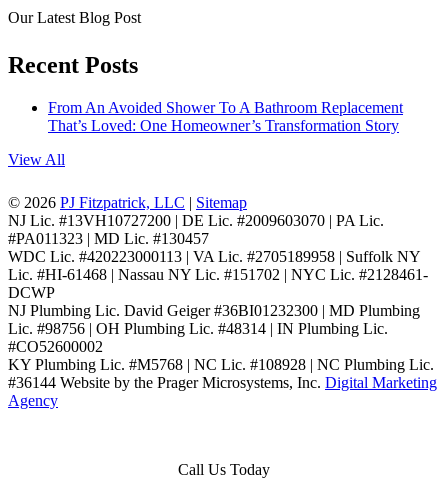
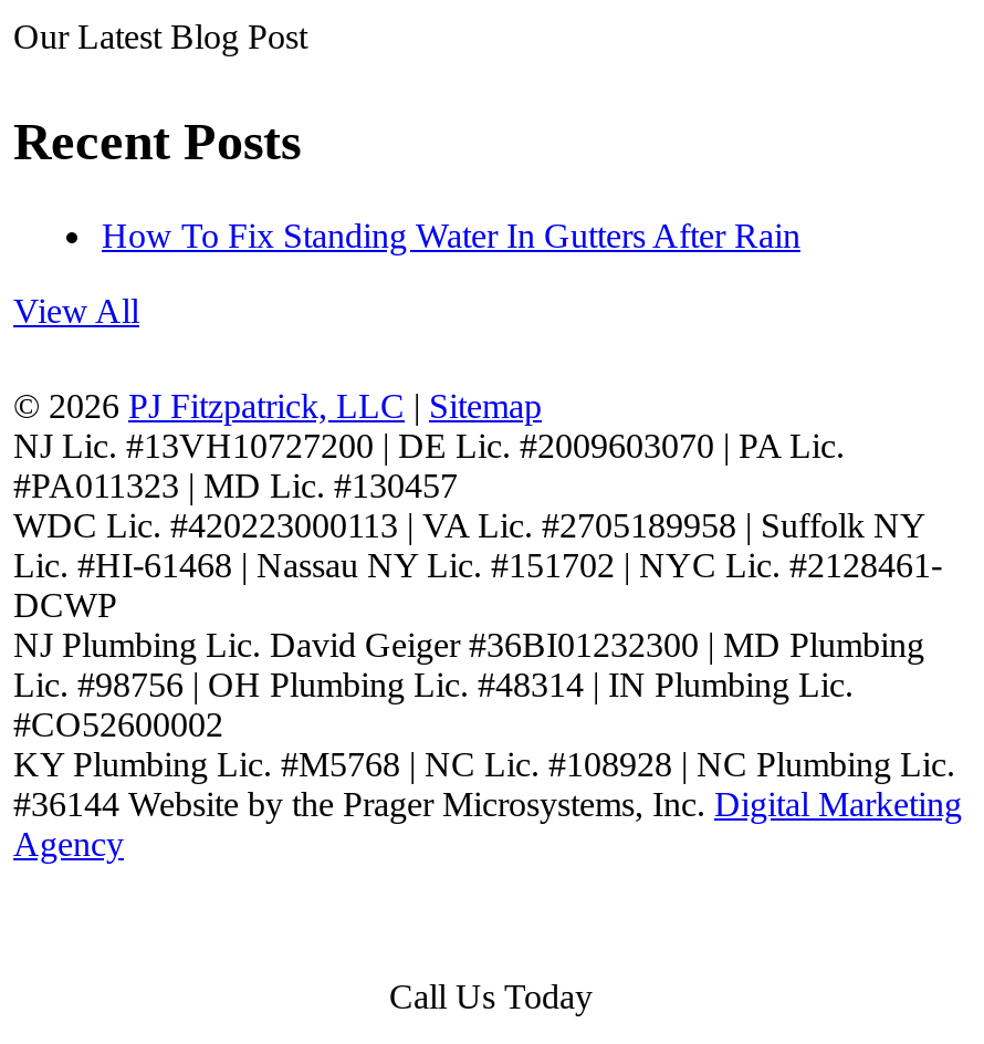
- From An Avoided Shower To A Bathroom Replacement
- That’s Loved: One Homeowner’s Transformation Story
+ How To Fix Standing Water In Gutters After Rain
